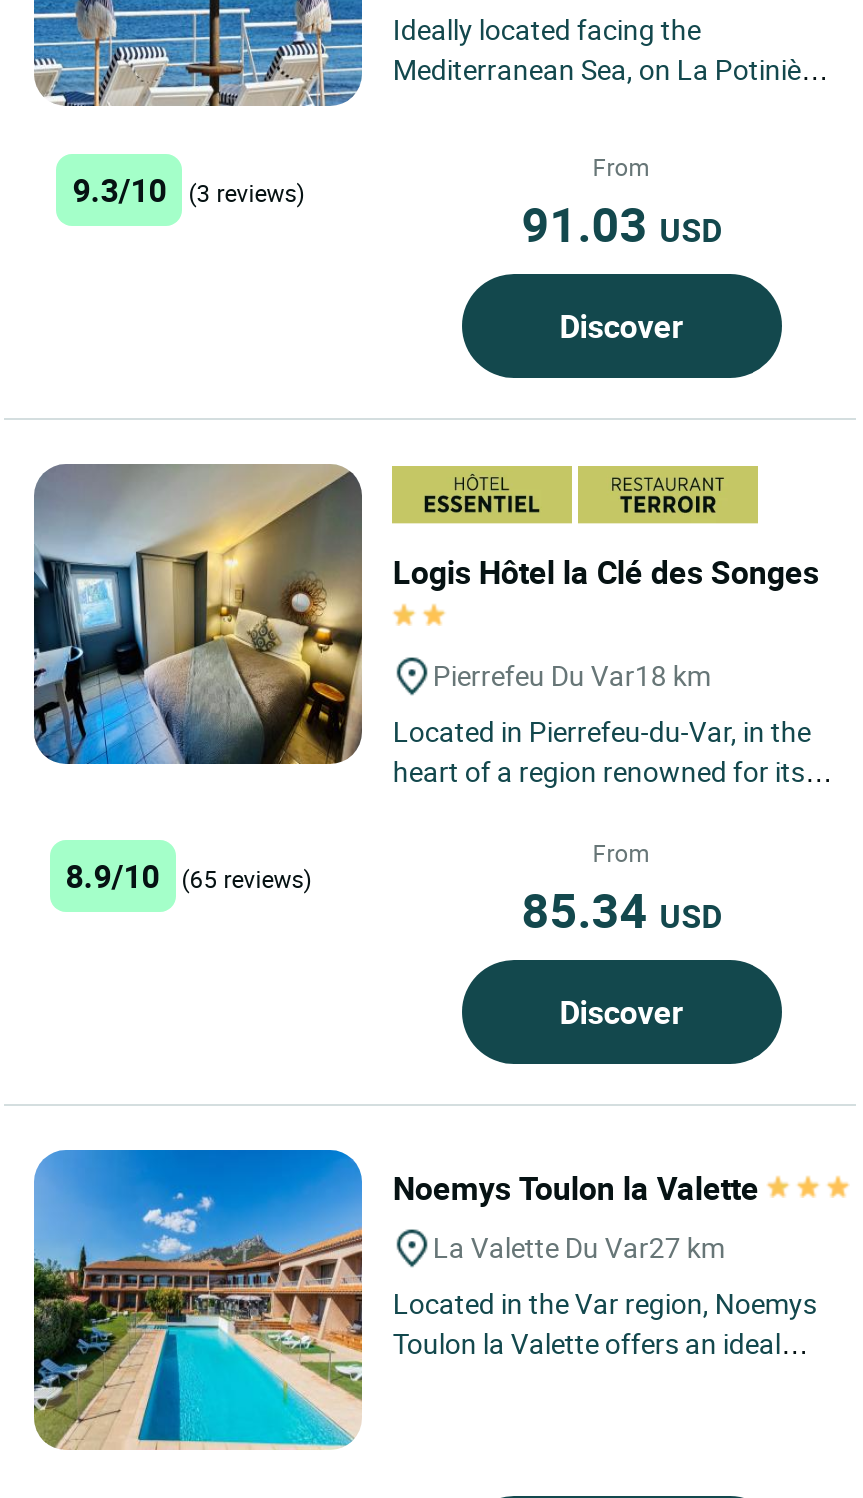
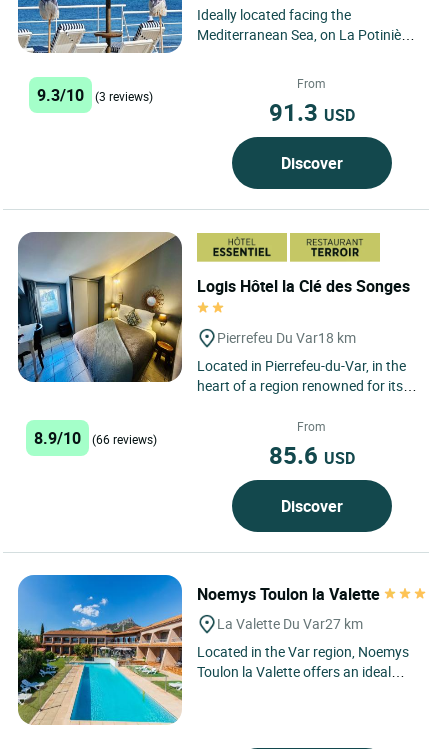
- 91.03 USD
+ 91.3 USD

- 8.9/10 (65 reviews)
+ 8.9/10 (66 reviews)

- 85.34 USD
+ 85.6 USD
